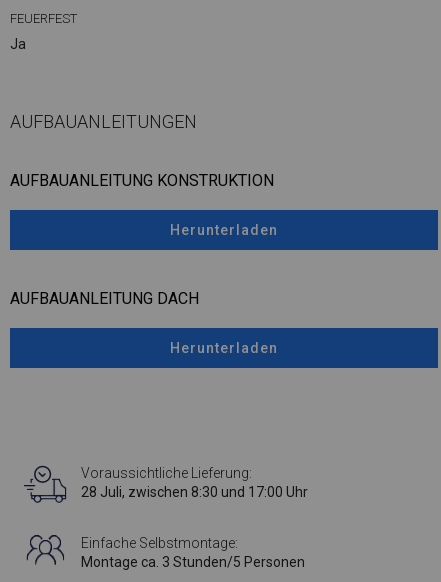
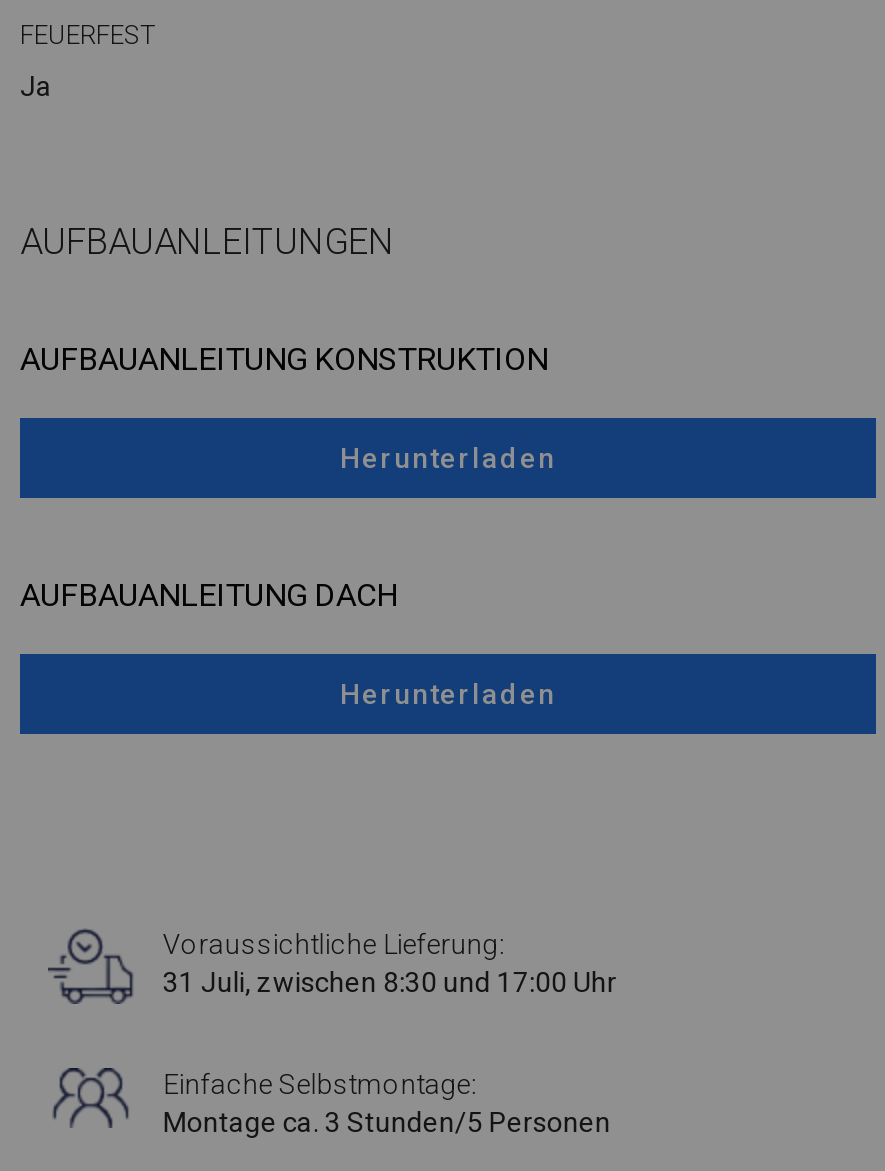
- 28 Juli, zwischen 8:30 und 17:00 Uhr
+ 31 Juli, zwischen 8:30 und 17:00 Uhr
